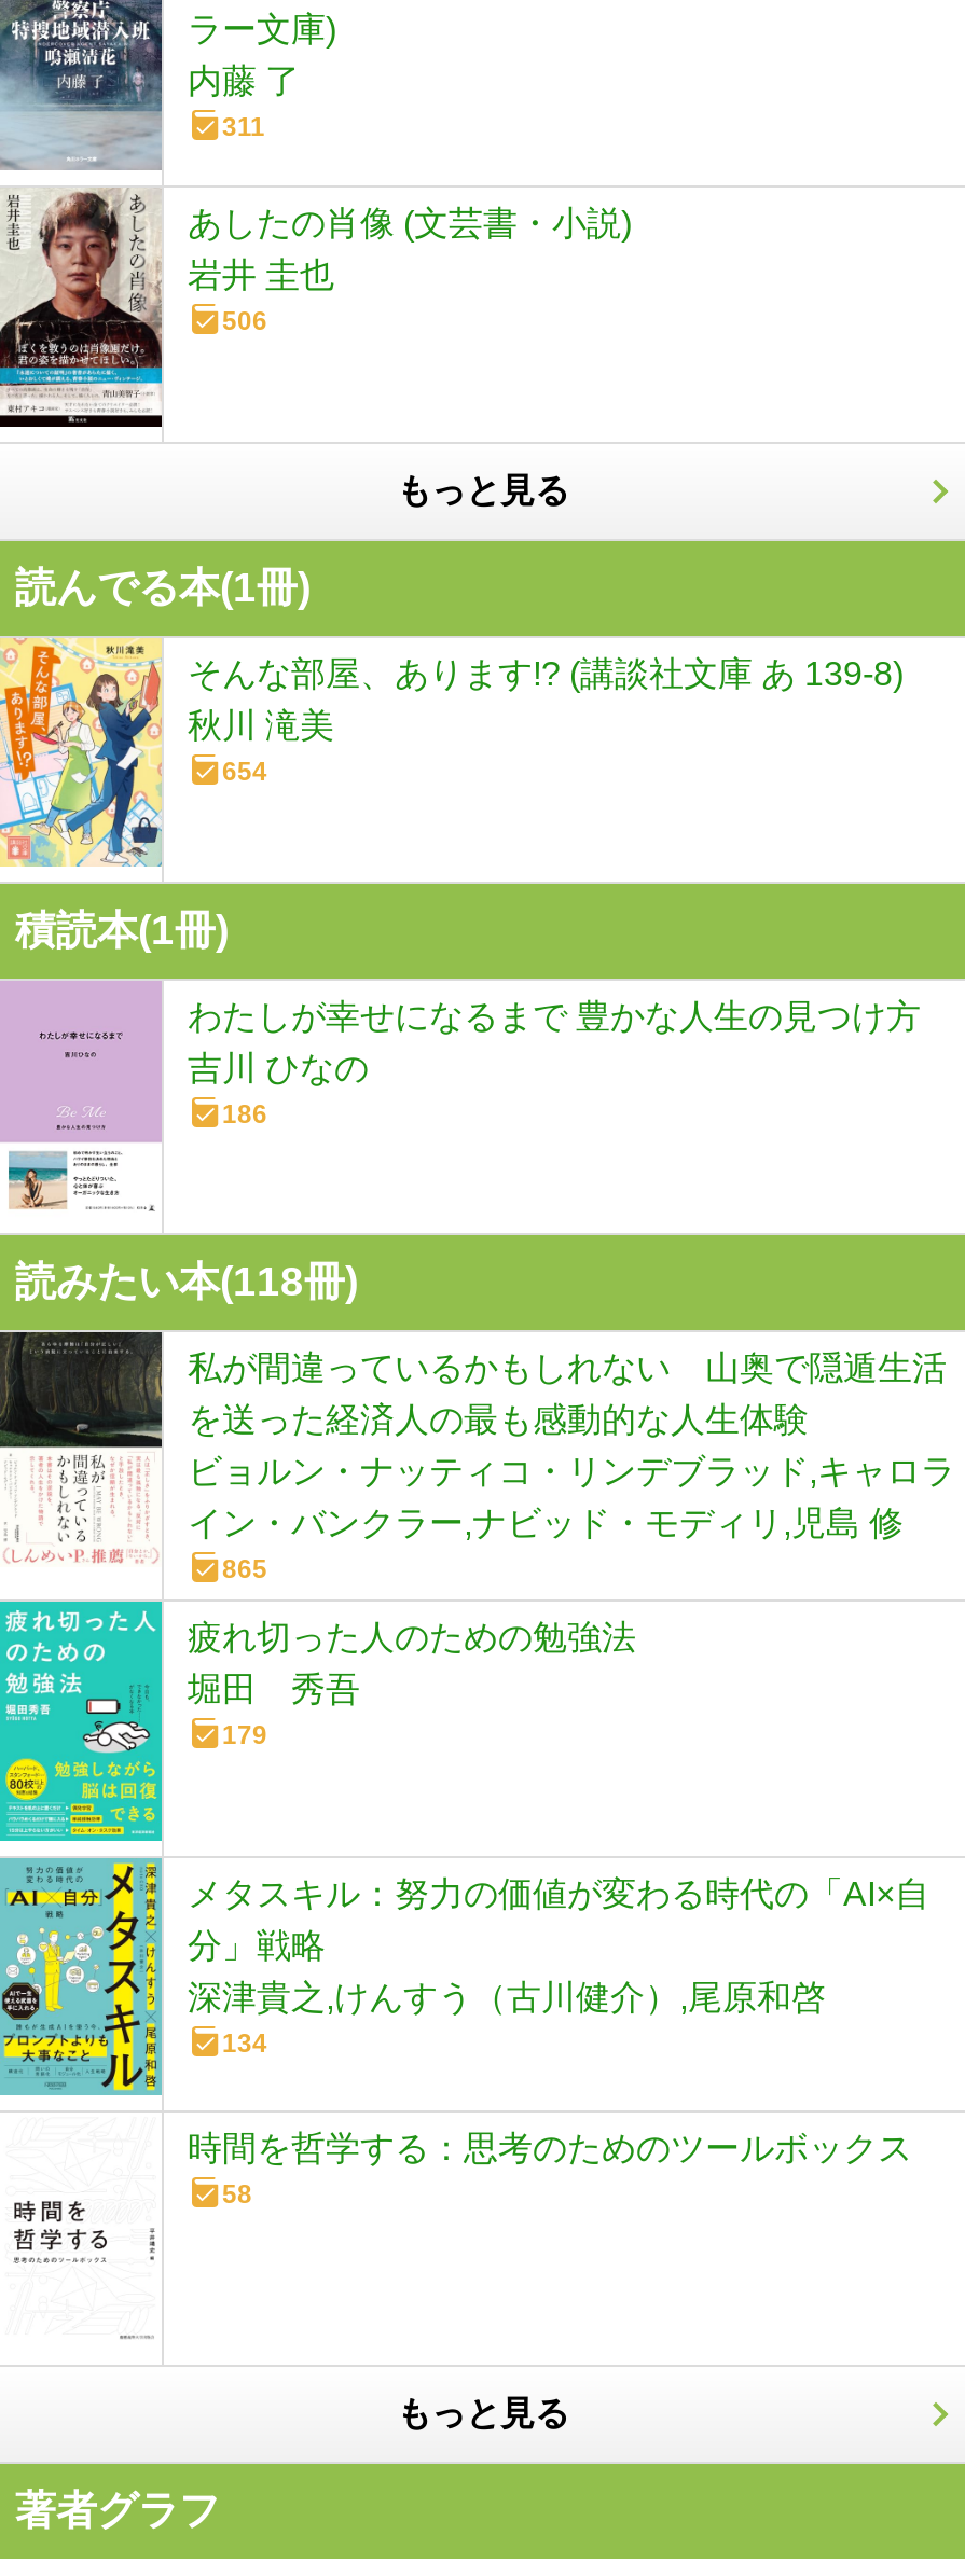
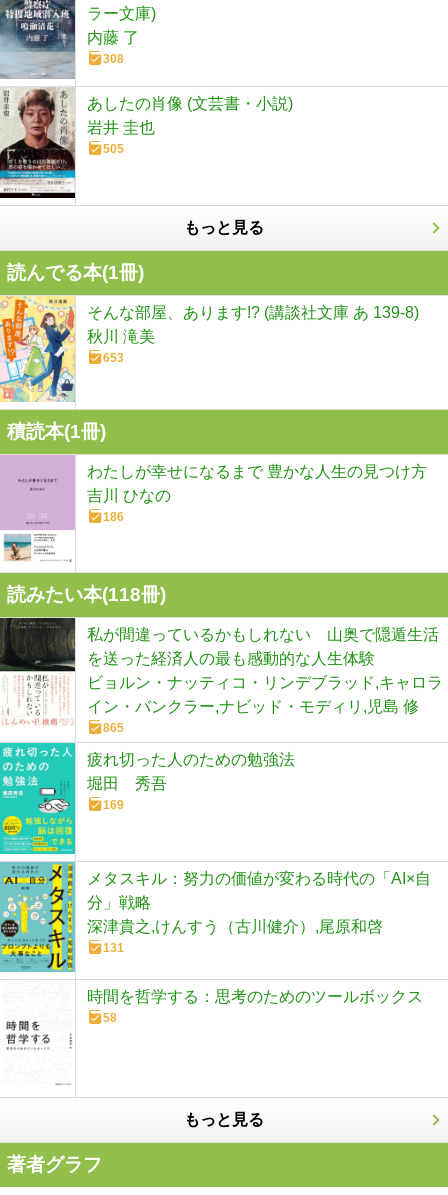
- 311
+ 308

- 506
+ 505

- 654
+ 653

- 179
+ 169

- 134
+ 131
